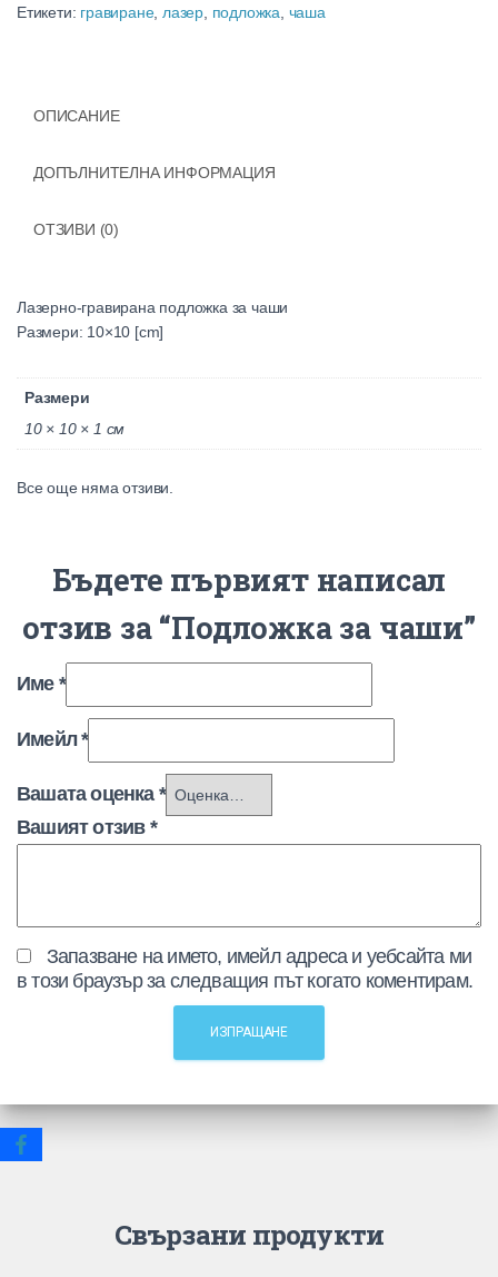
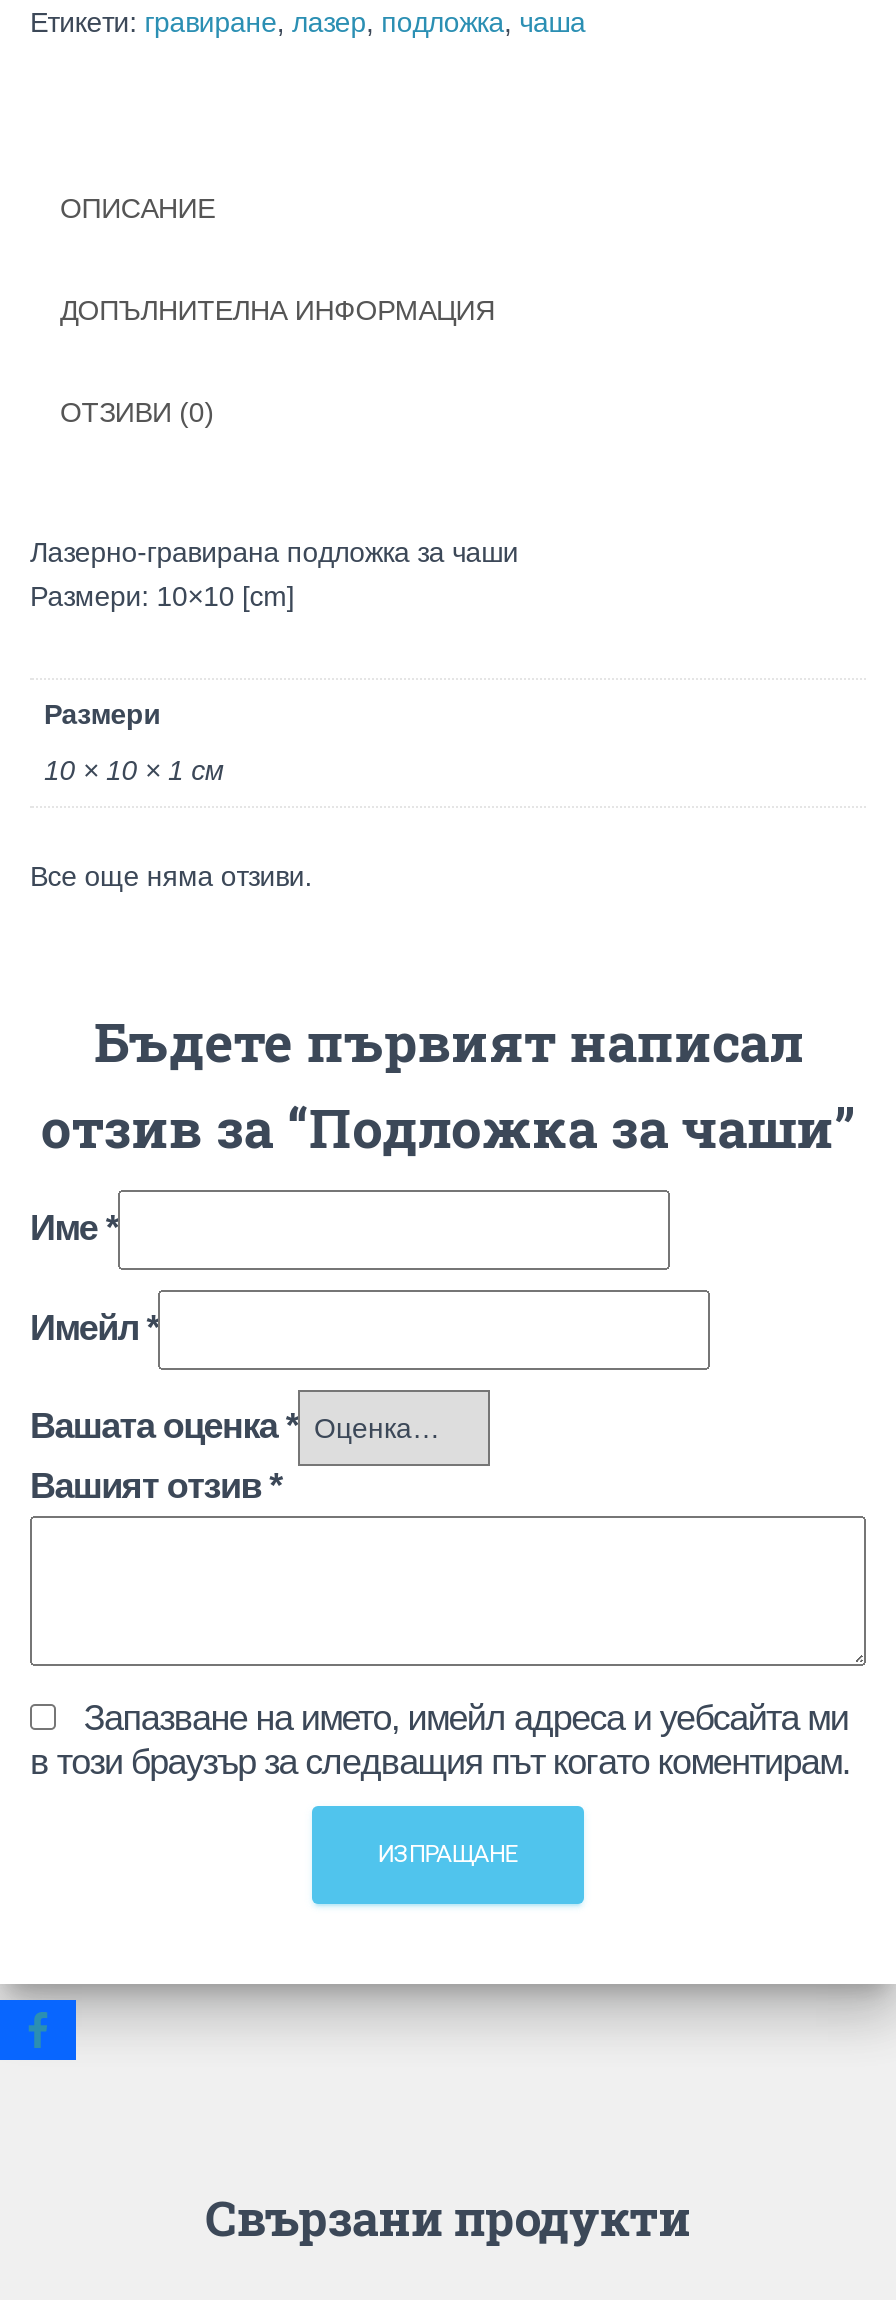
- [image]
+ [image]
